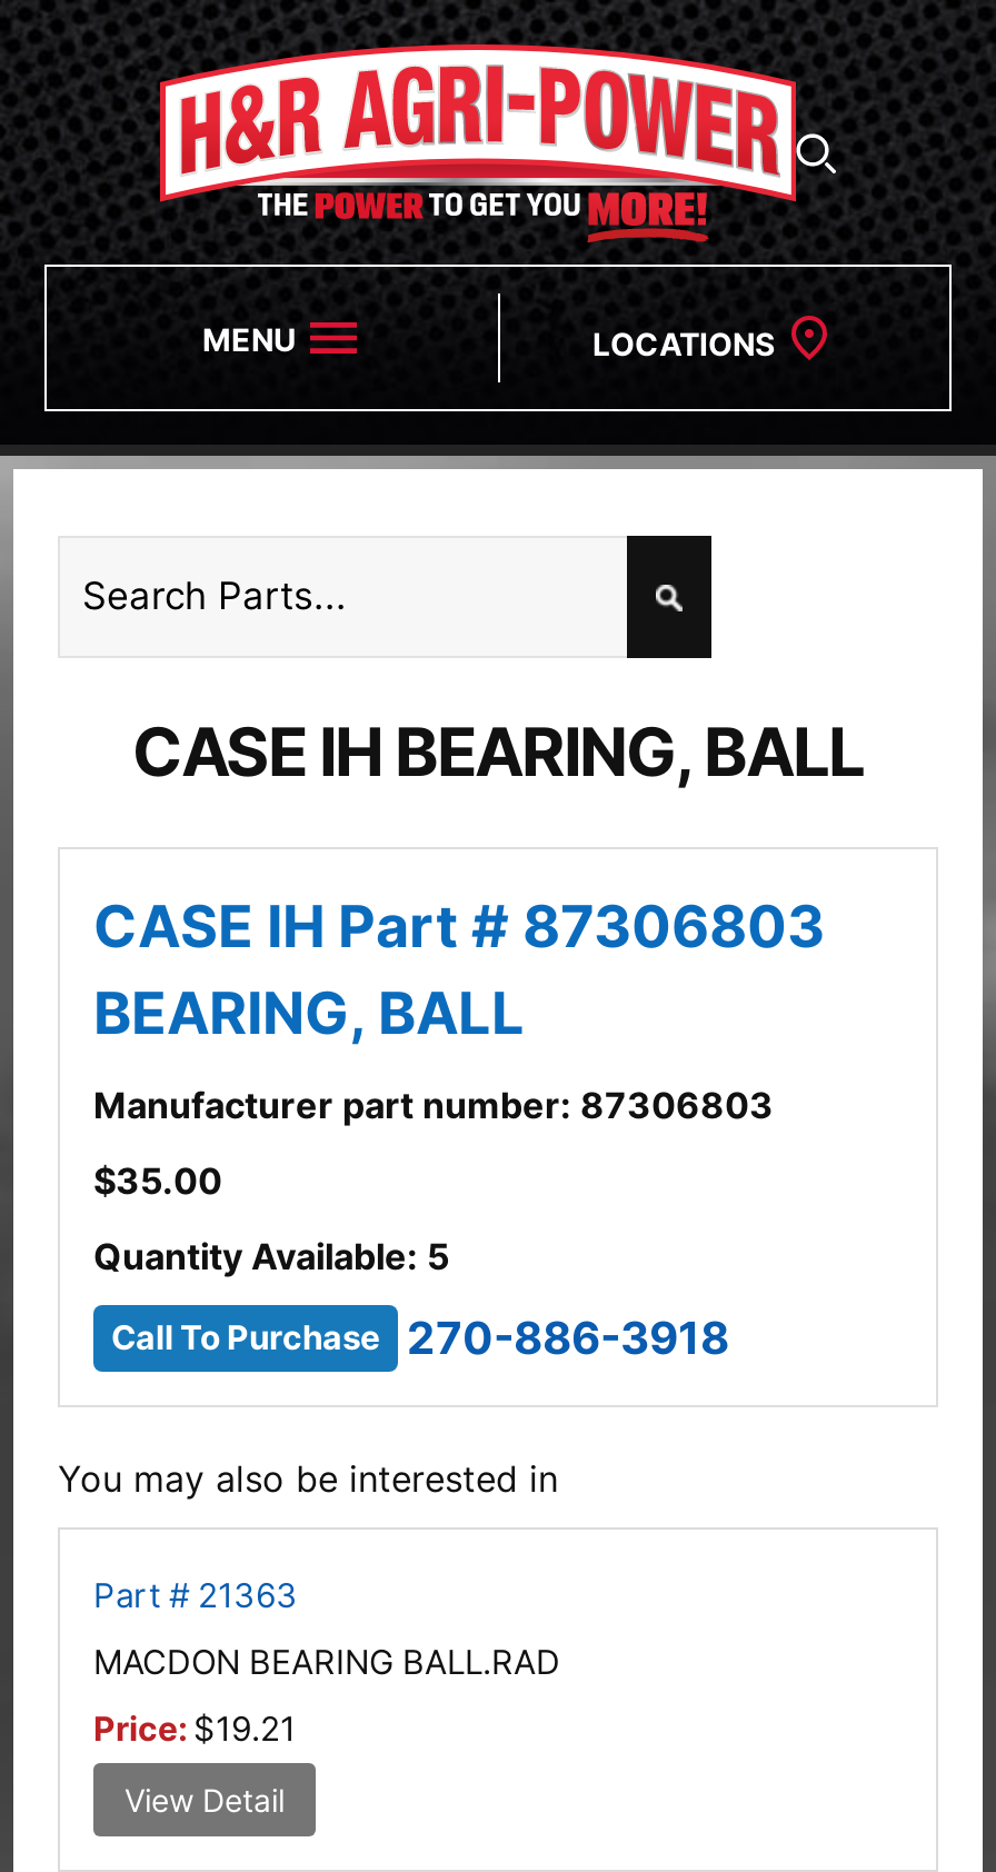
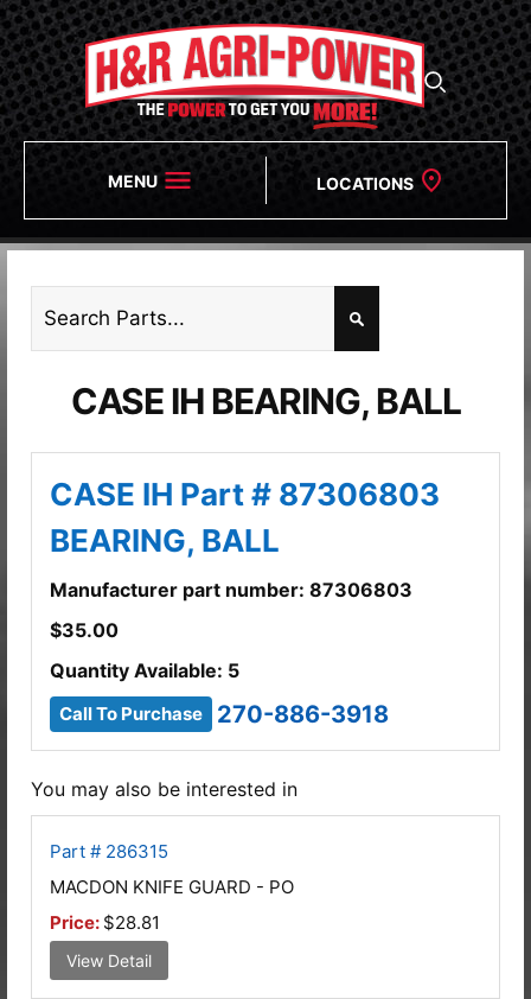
- Part # 21363
+ Part # 286315

- MACDON BEARING BALL.RAD
+ MACDON KNIFE GUARD - PO

- Price: $19.21
+ Price: $28.81
